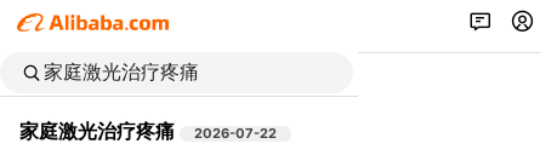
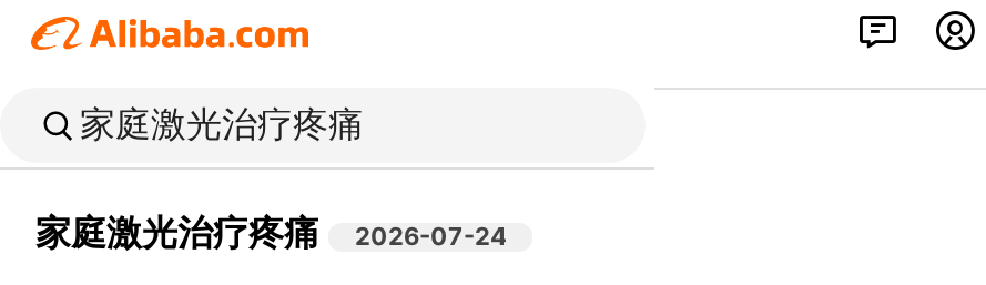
- 家庭激光治疗疼痛 2026-07-22
+ 家庭激光治疗疼痛 2026-07-24
